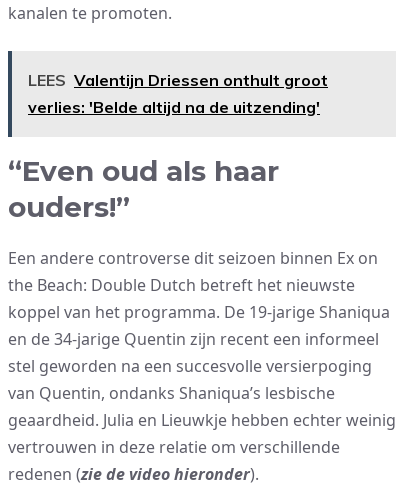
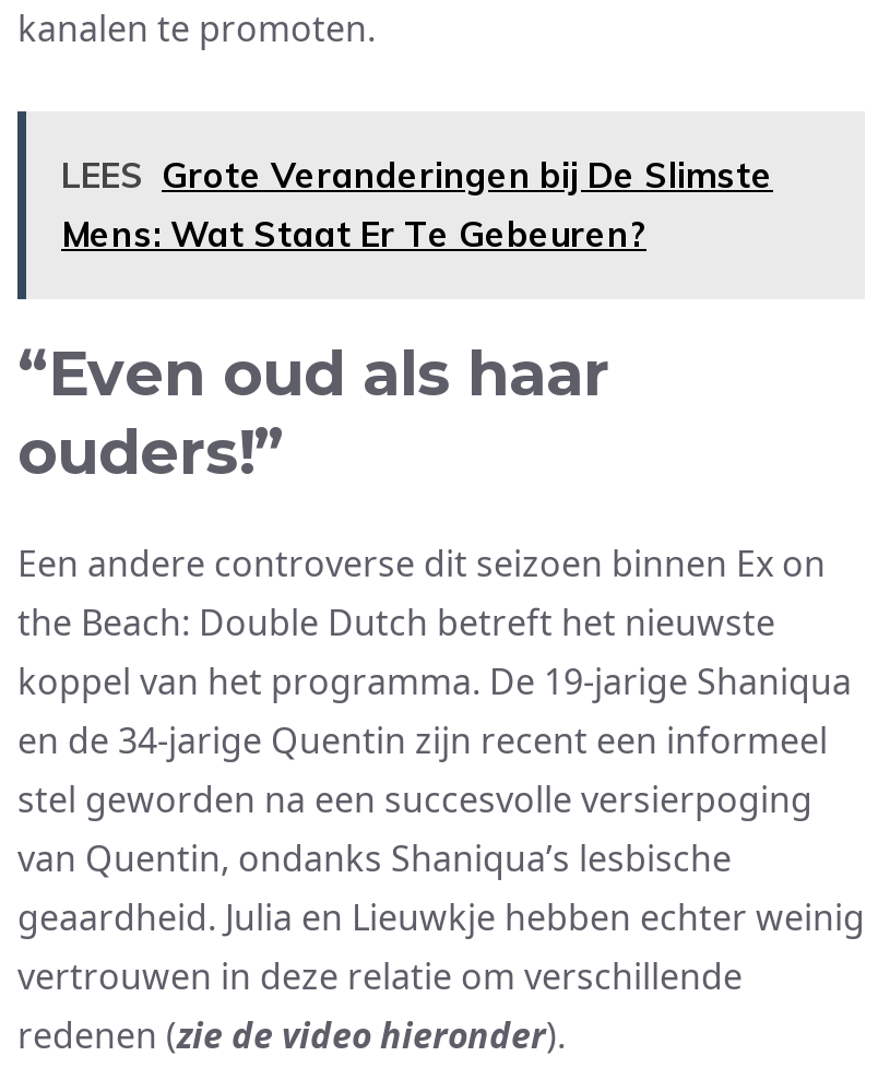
- LEES Valentijn Driessen onthult groot
- verlies: 'Belde altijd na de uitzending'
+ LEES Grote Veranderingen bij De Slimste
+ Mens: Wat Staat Er Te Gebeuren?
